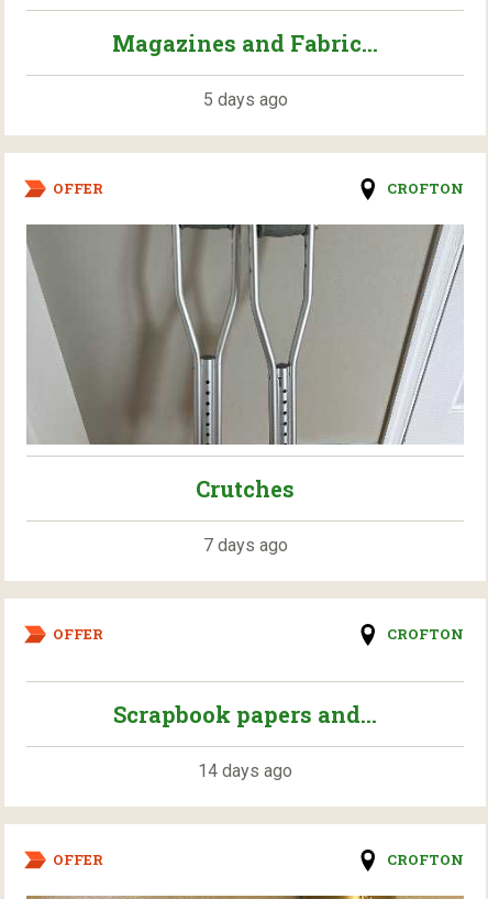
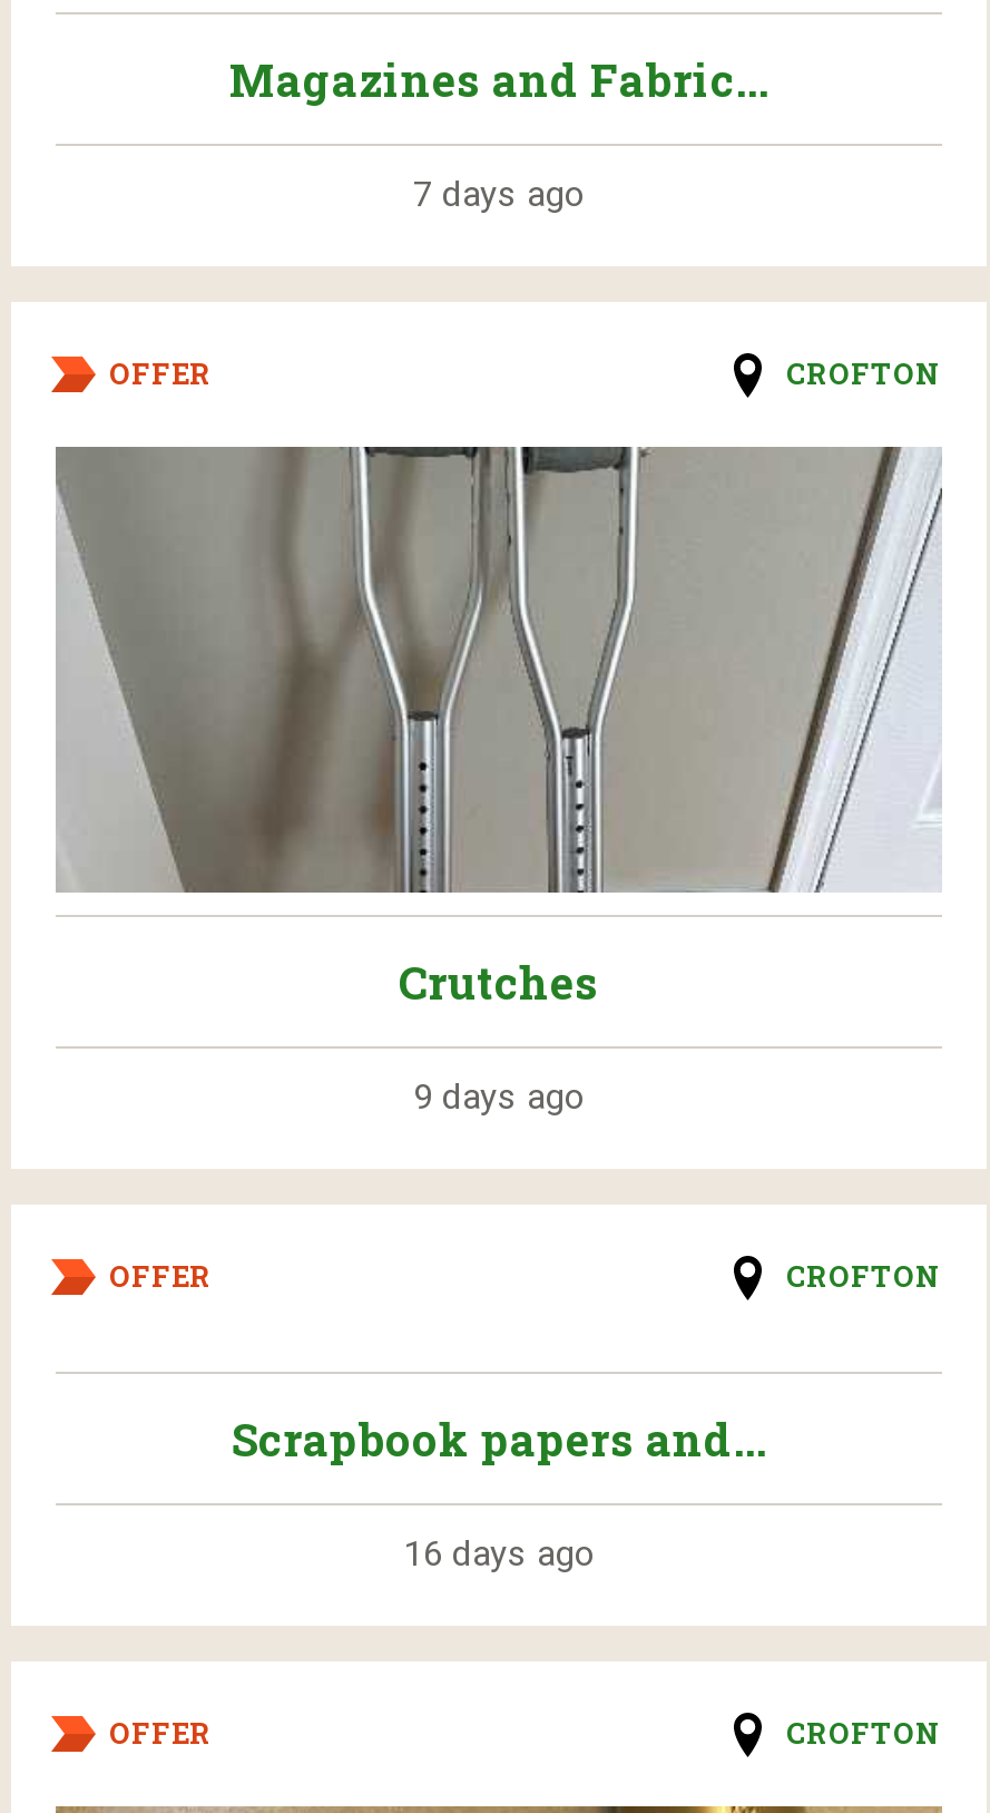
- 5 days ago
+ 7 days ago

- 7 days ago
+ 9 days ago

- 14 days ago
+ 16 days ago
